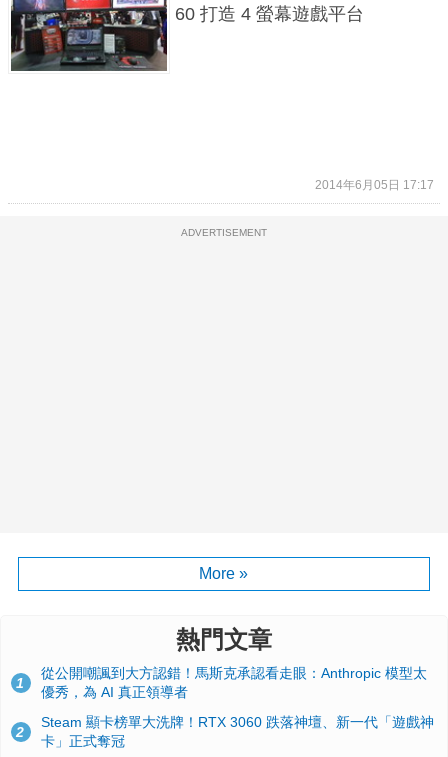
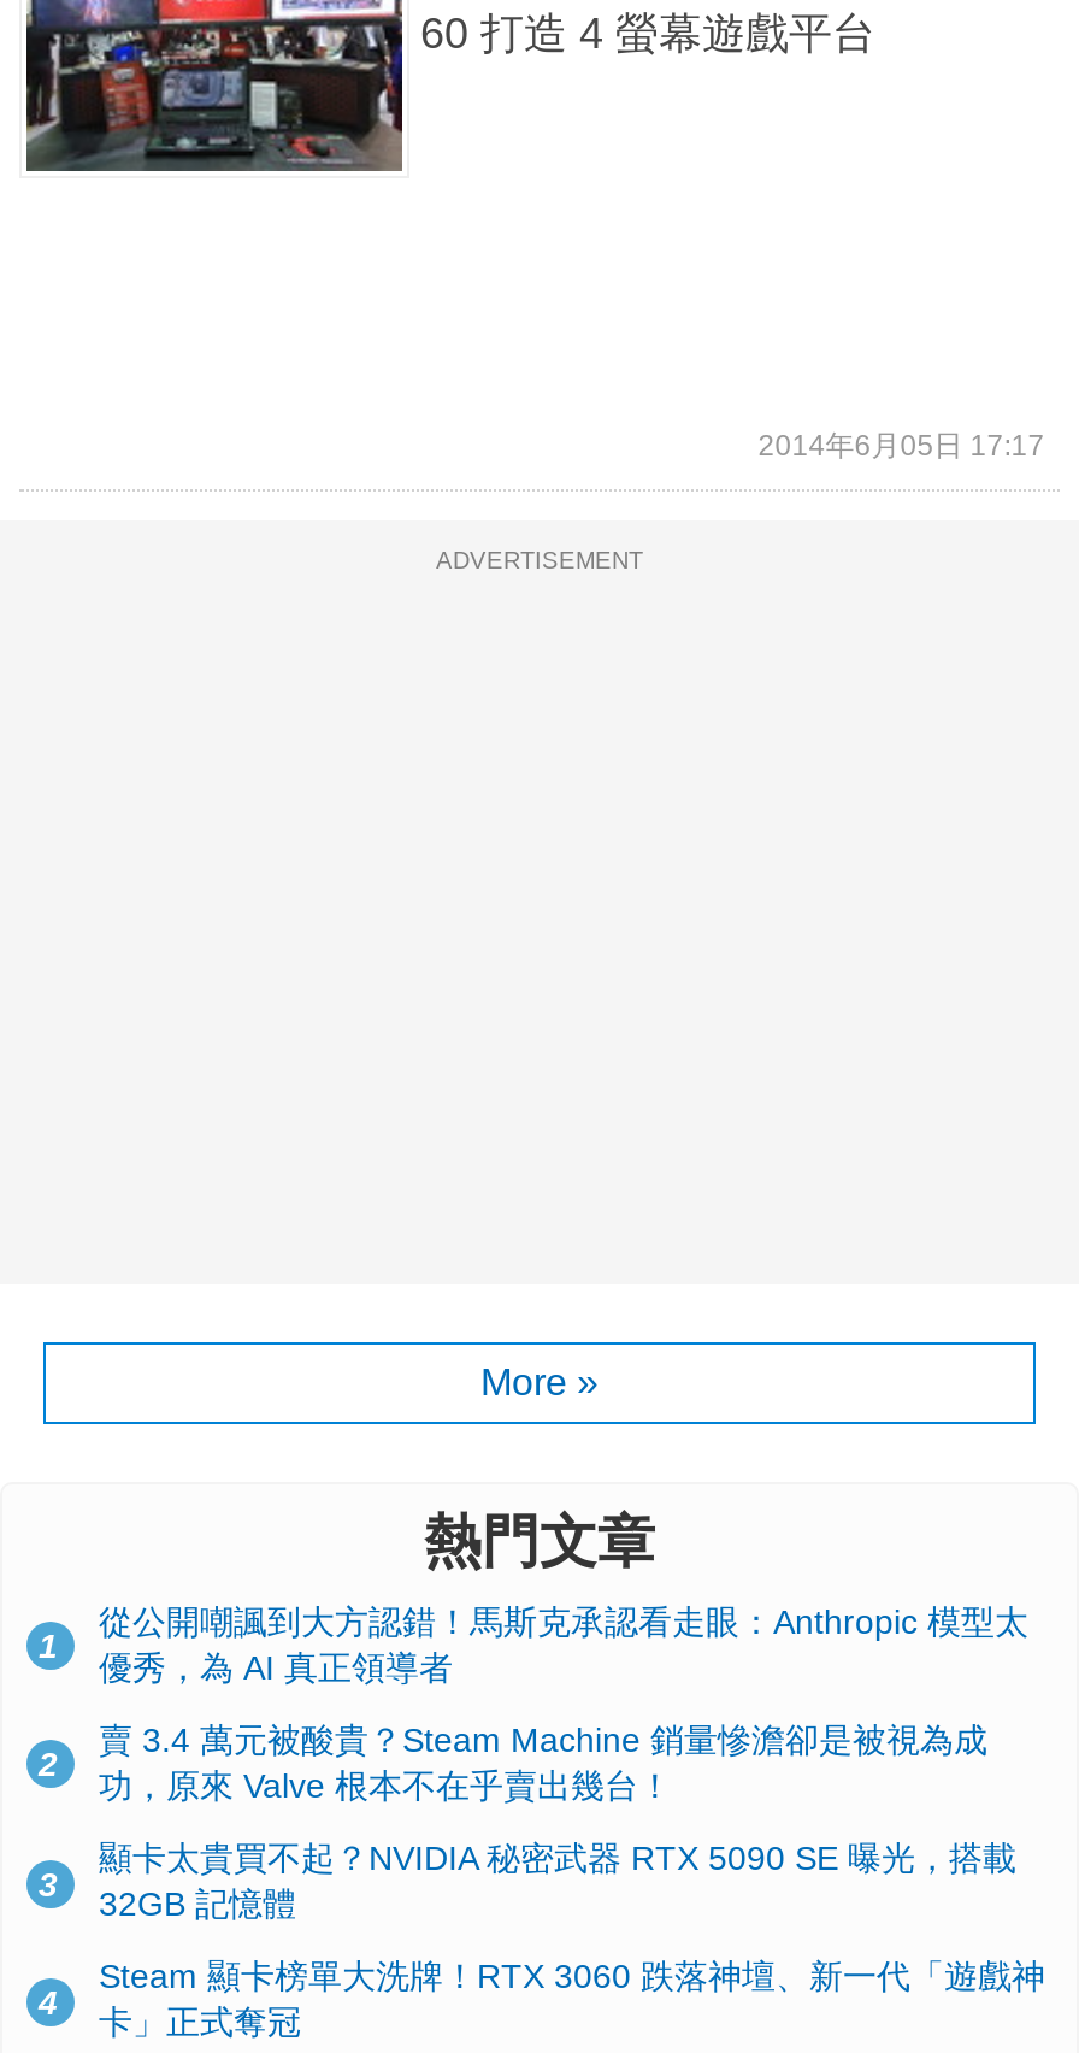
+ 賣 3.4 萬元被酸貴？Steam Machine 銷量慘澹卻是被視為成
+ 功，原來 Valve 根本不在乎賣出幾台！
+ 3

+ 顯卡太貴買不起？NVIDIA 秘密武器 RTX 5090 SE 曝光，搭載
+ 32GB 記憶體
+ 4
